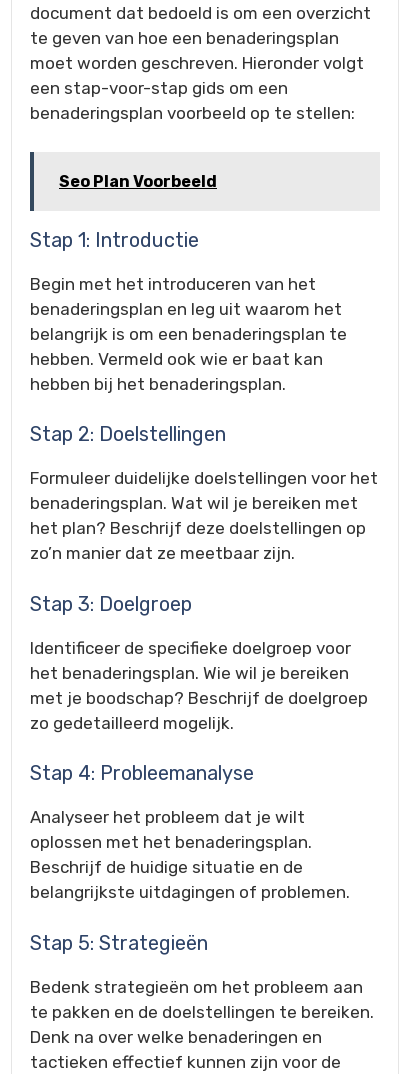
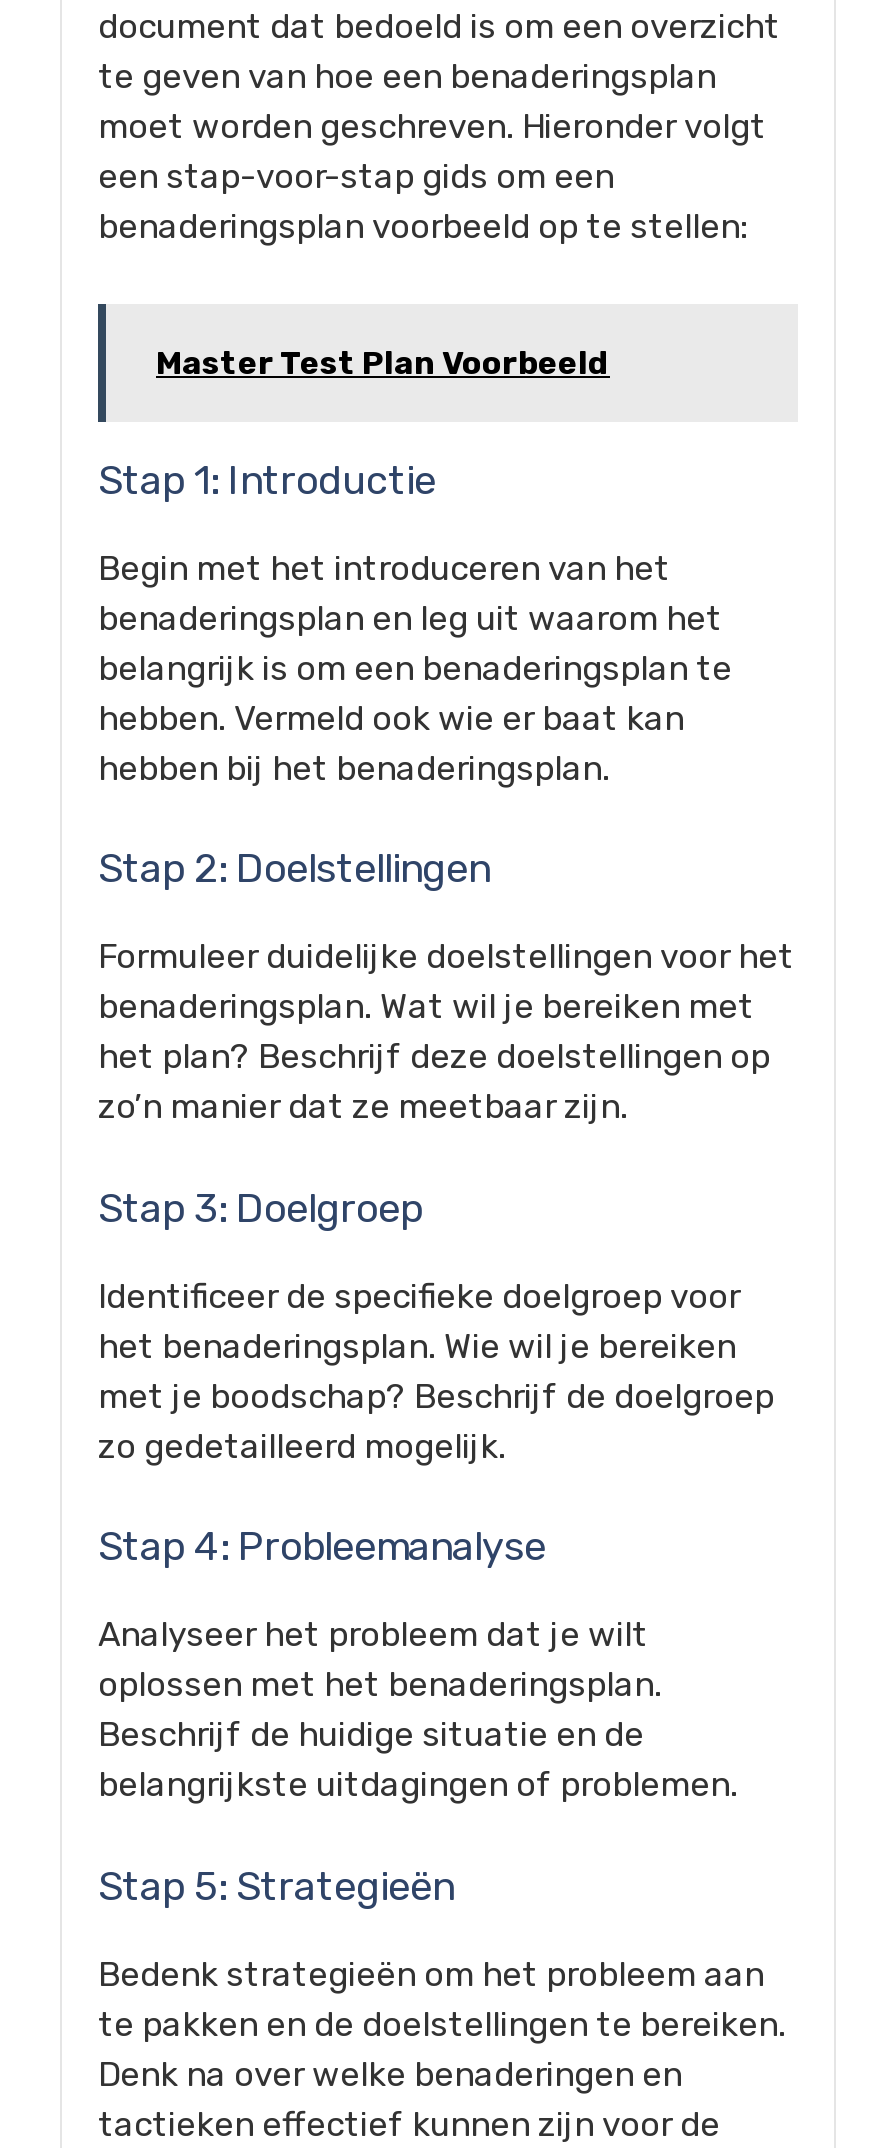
- Seo Plan Voorbeeld
+ Master Test Plan Voorbeeld
